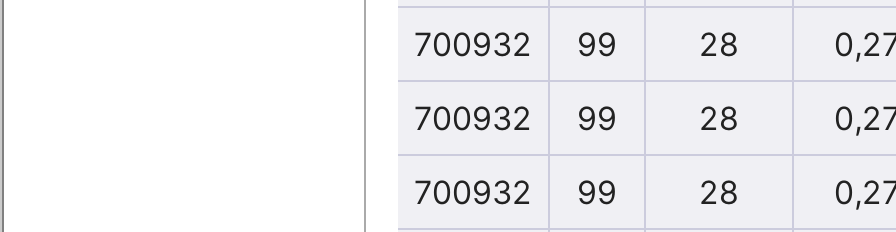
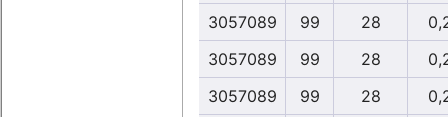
- 700932 99
+ 3057089 99

- 700932 99
+ 3057089 99

- 700932 99
+ 3057089 99
